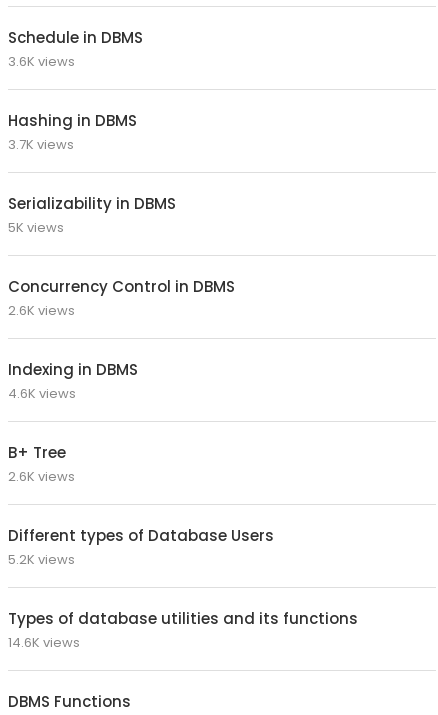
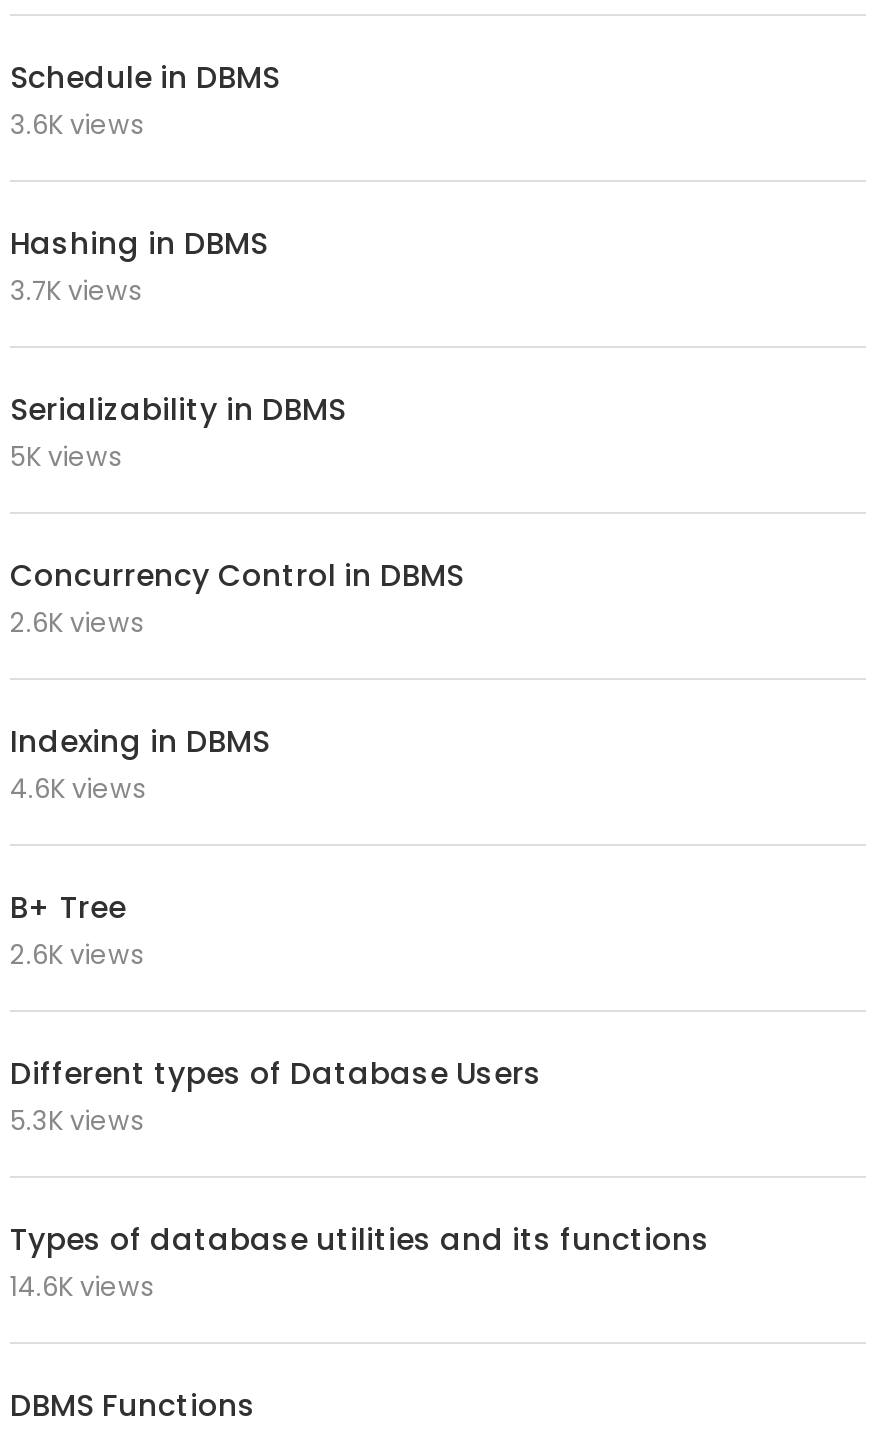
- 5.2K views
+ 5.3K views
